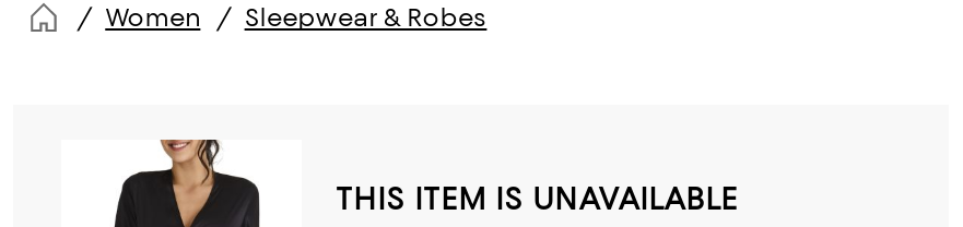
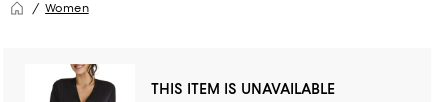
- Sleepwear & Robes
